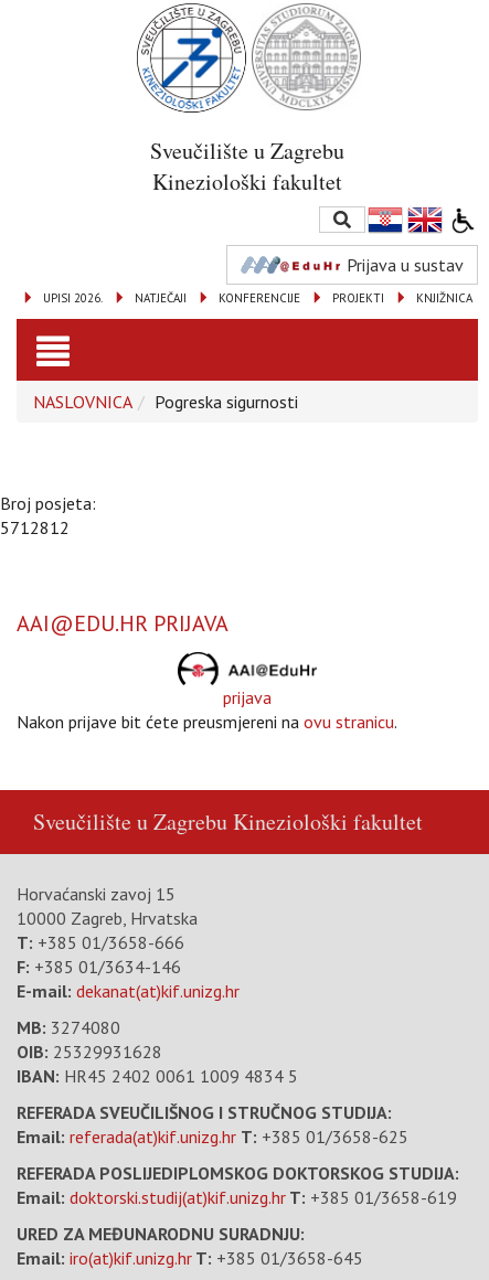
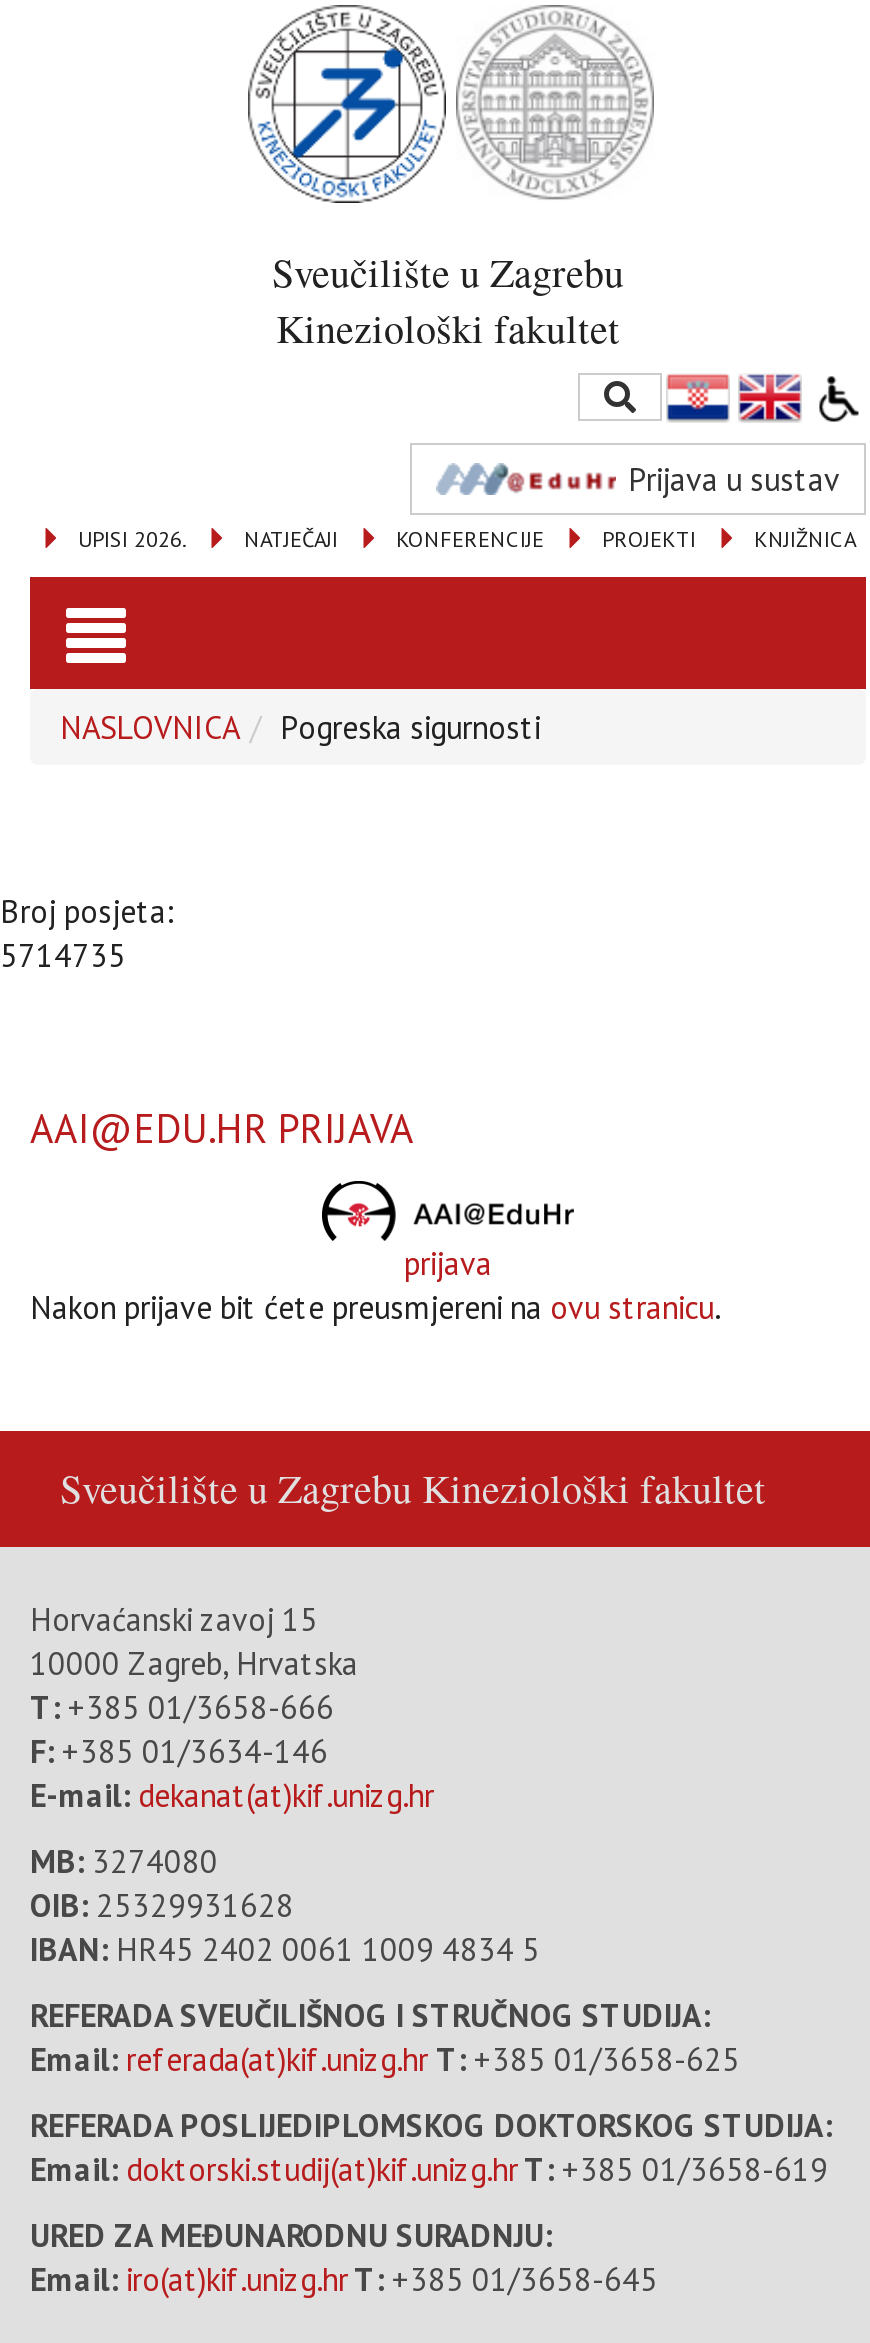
- 5712812
+ 5714735
